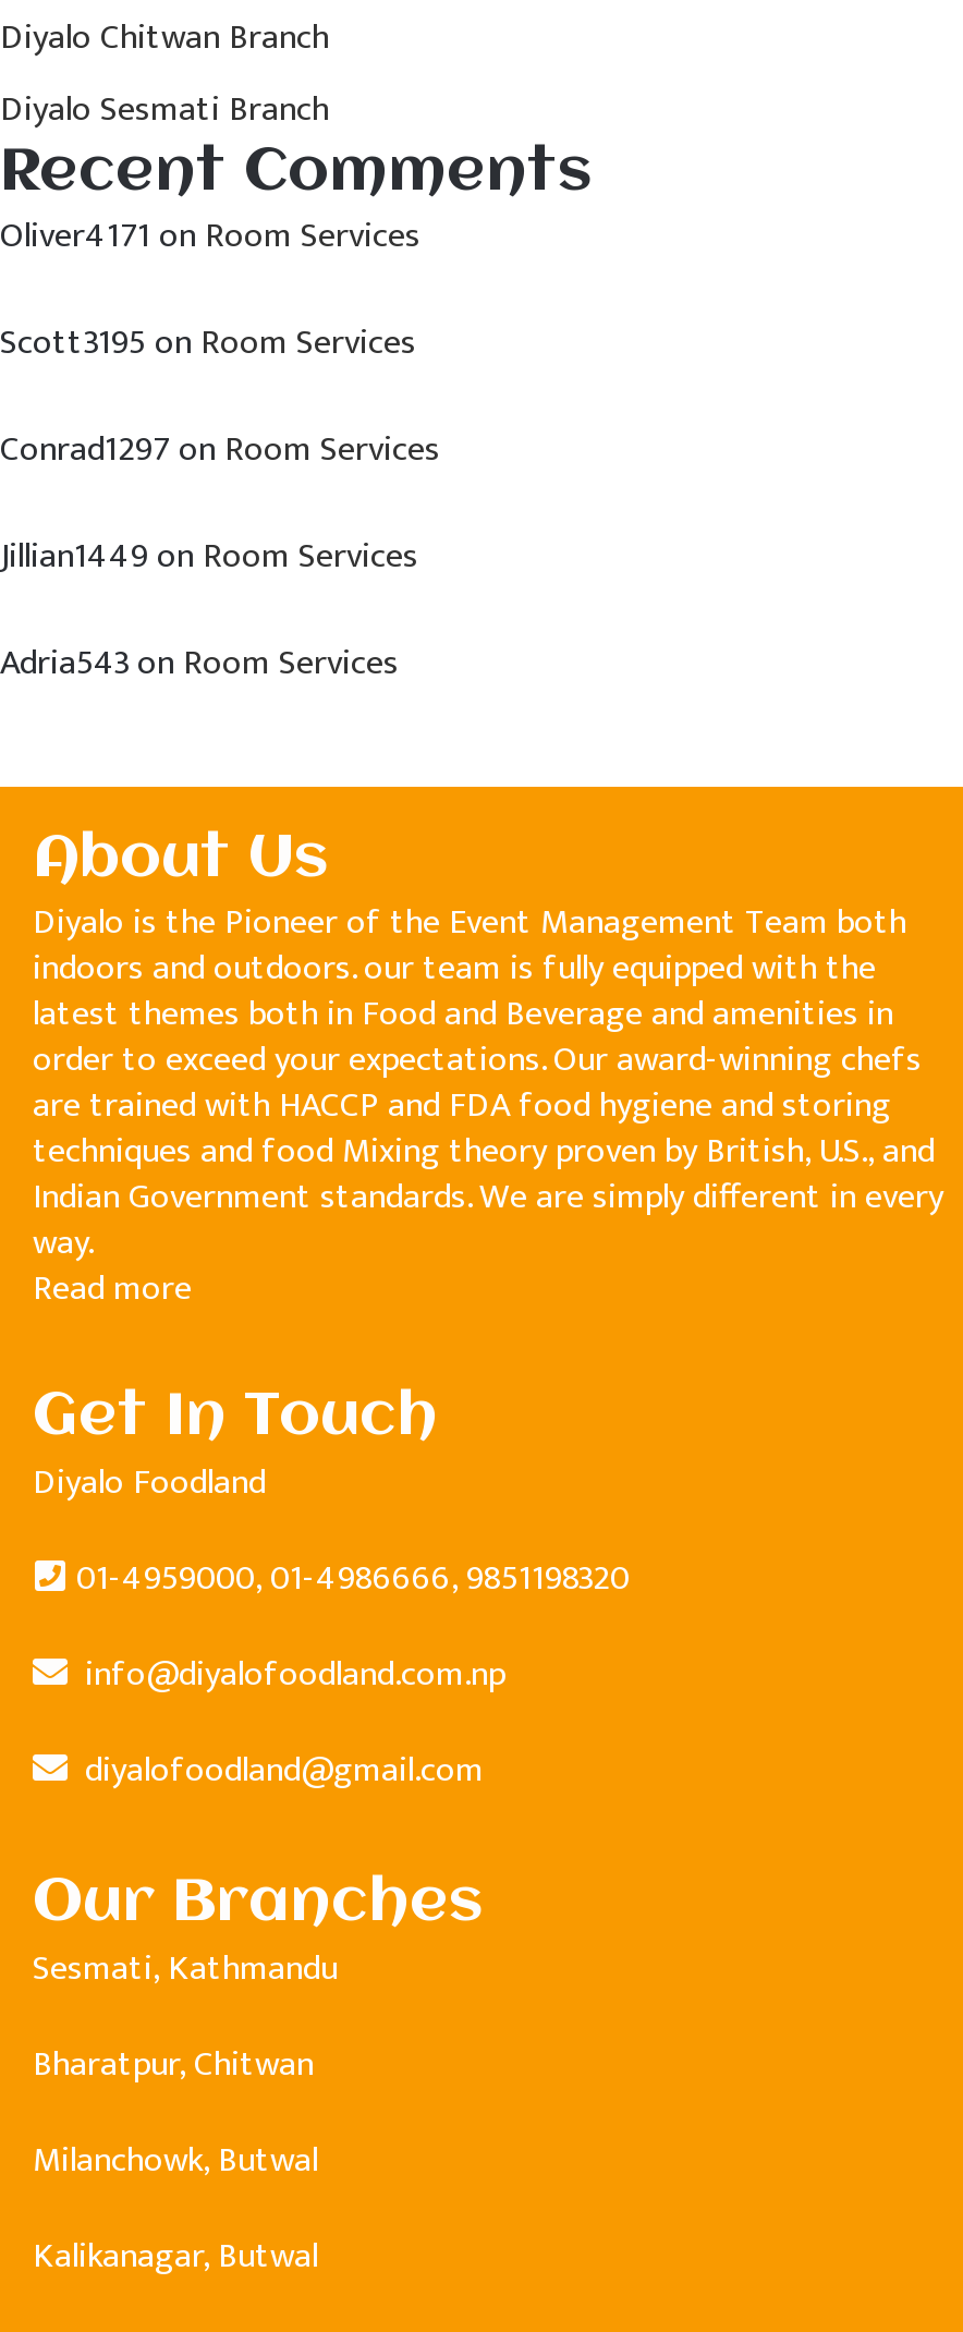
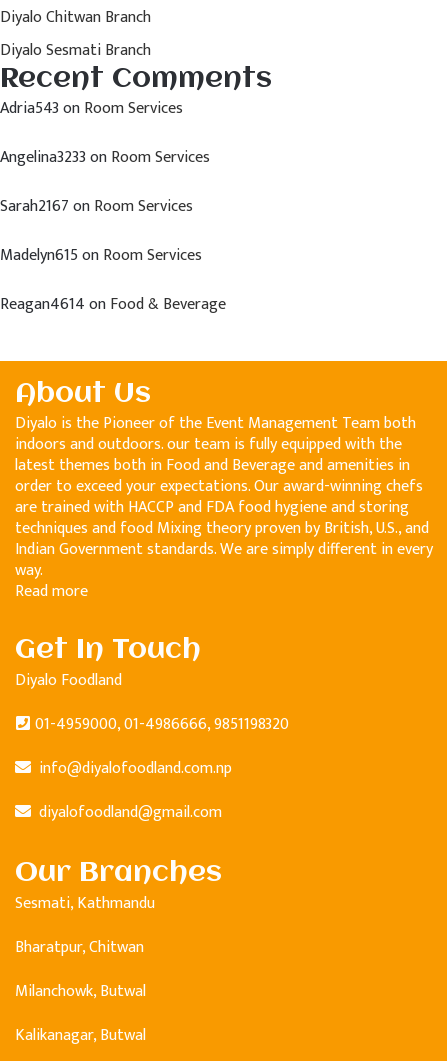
- Oliver4171 on Room Services
- Scott3195 on Room Services
- Conrad1297 on Room Services
- Jillian1449 on Room Services

moved up: Adria543on Room Services

+ Angelina3233 on Room Services
+ Sarah2167 on Room Services
+ Madelyn615 on Room Services
+ Reagan4614 on Food & Beverage
